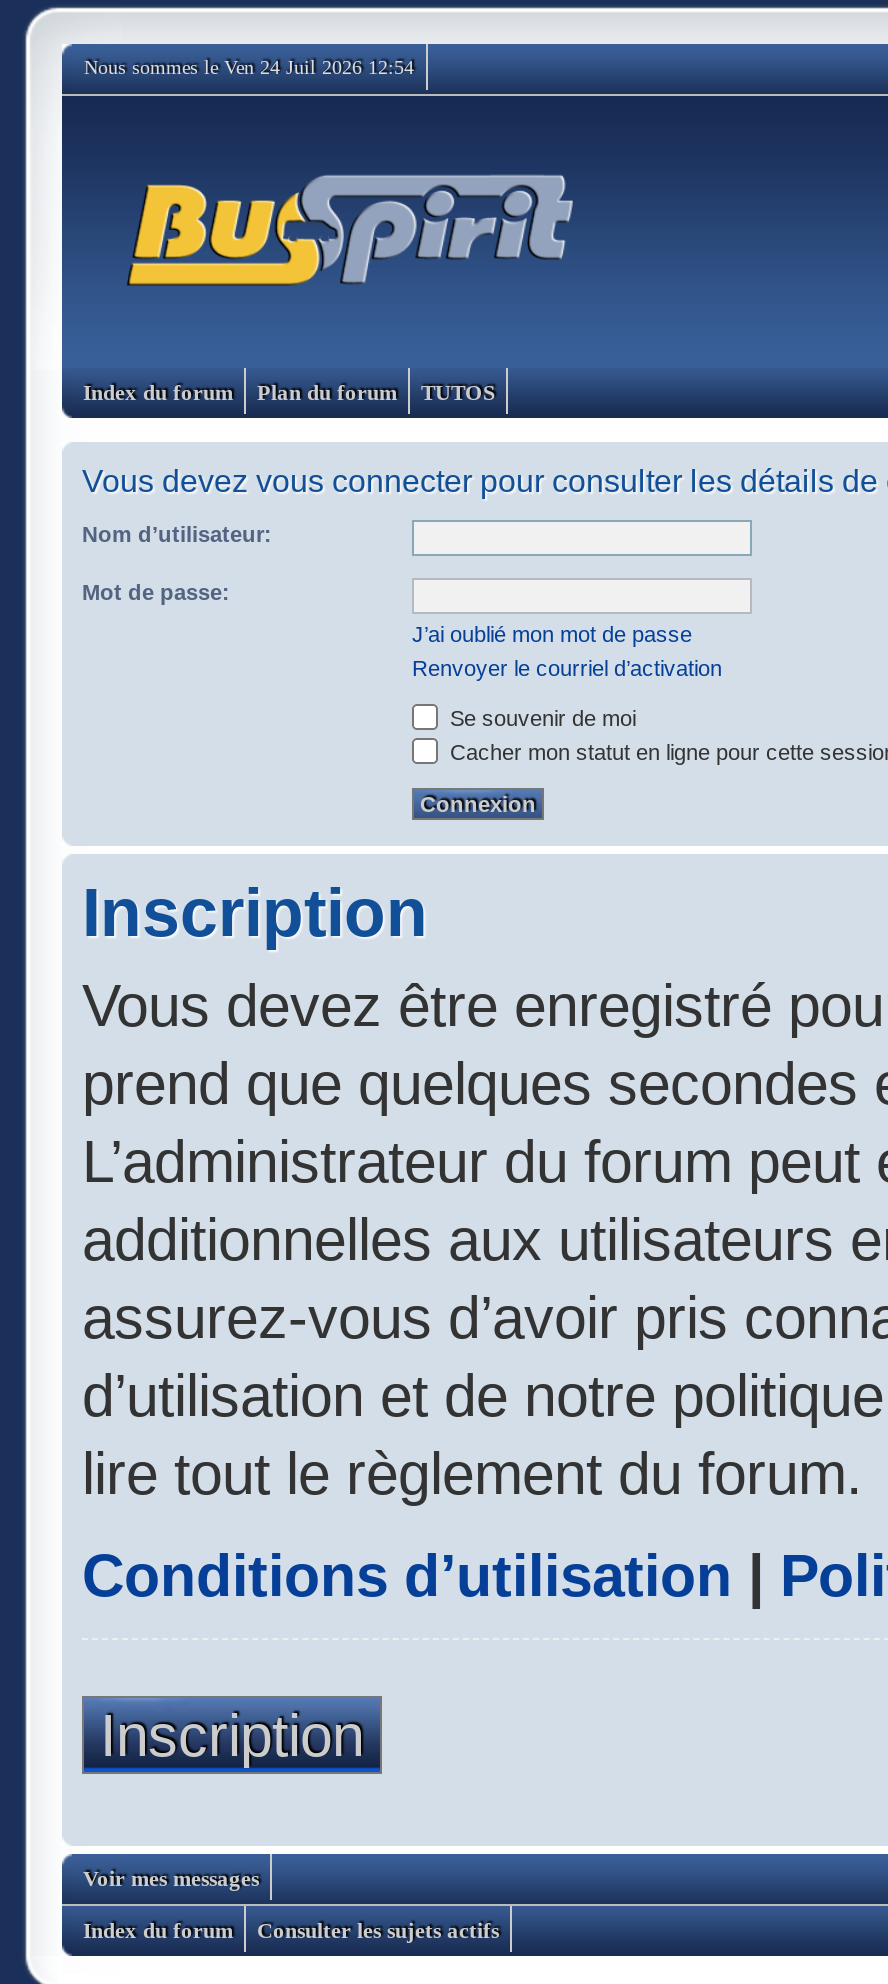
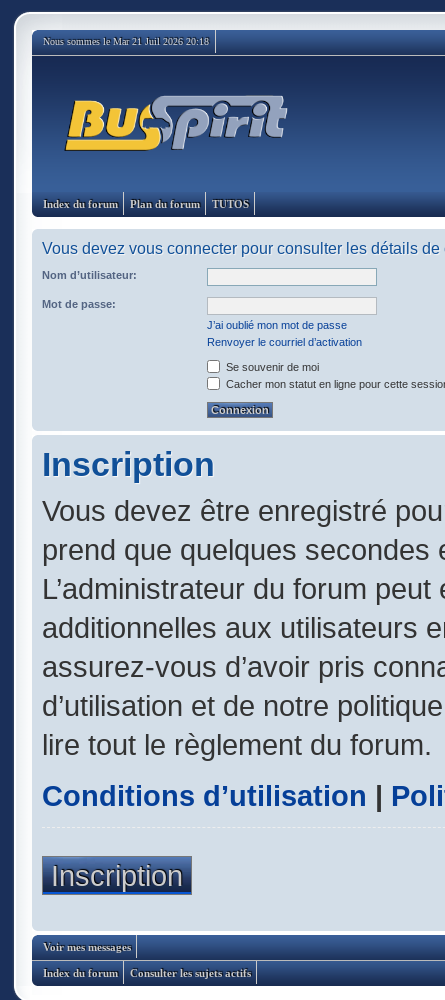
- Nous sommes le Ven 24 Juil 2026 12:54
+ Nous sommes le Mar 21 Juil 2026 20:18
